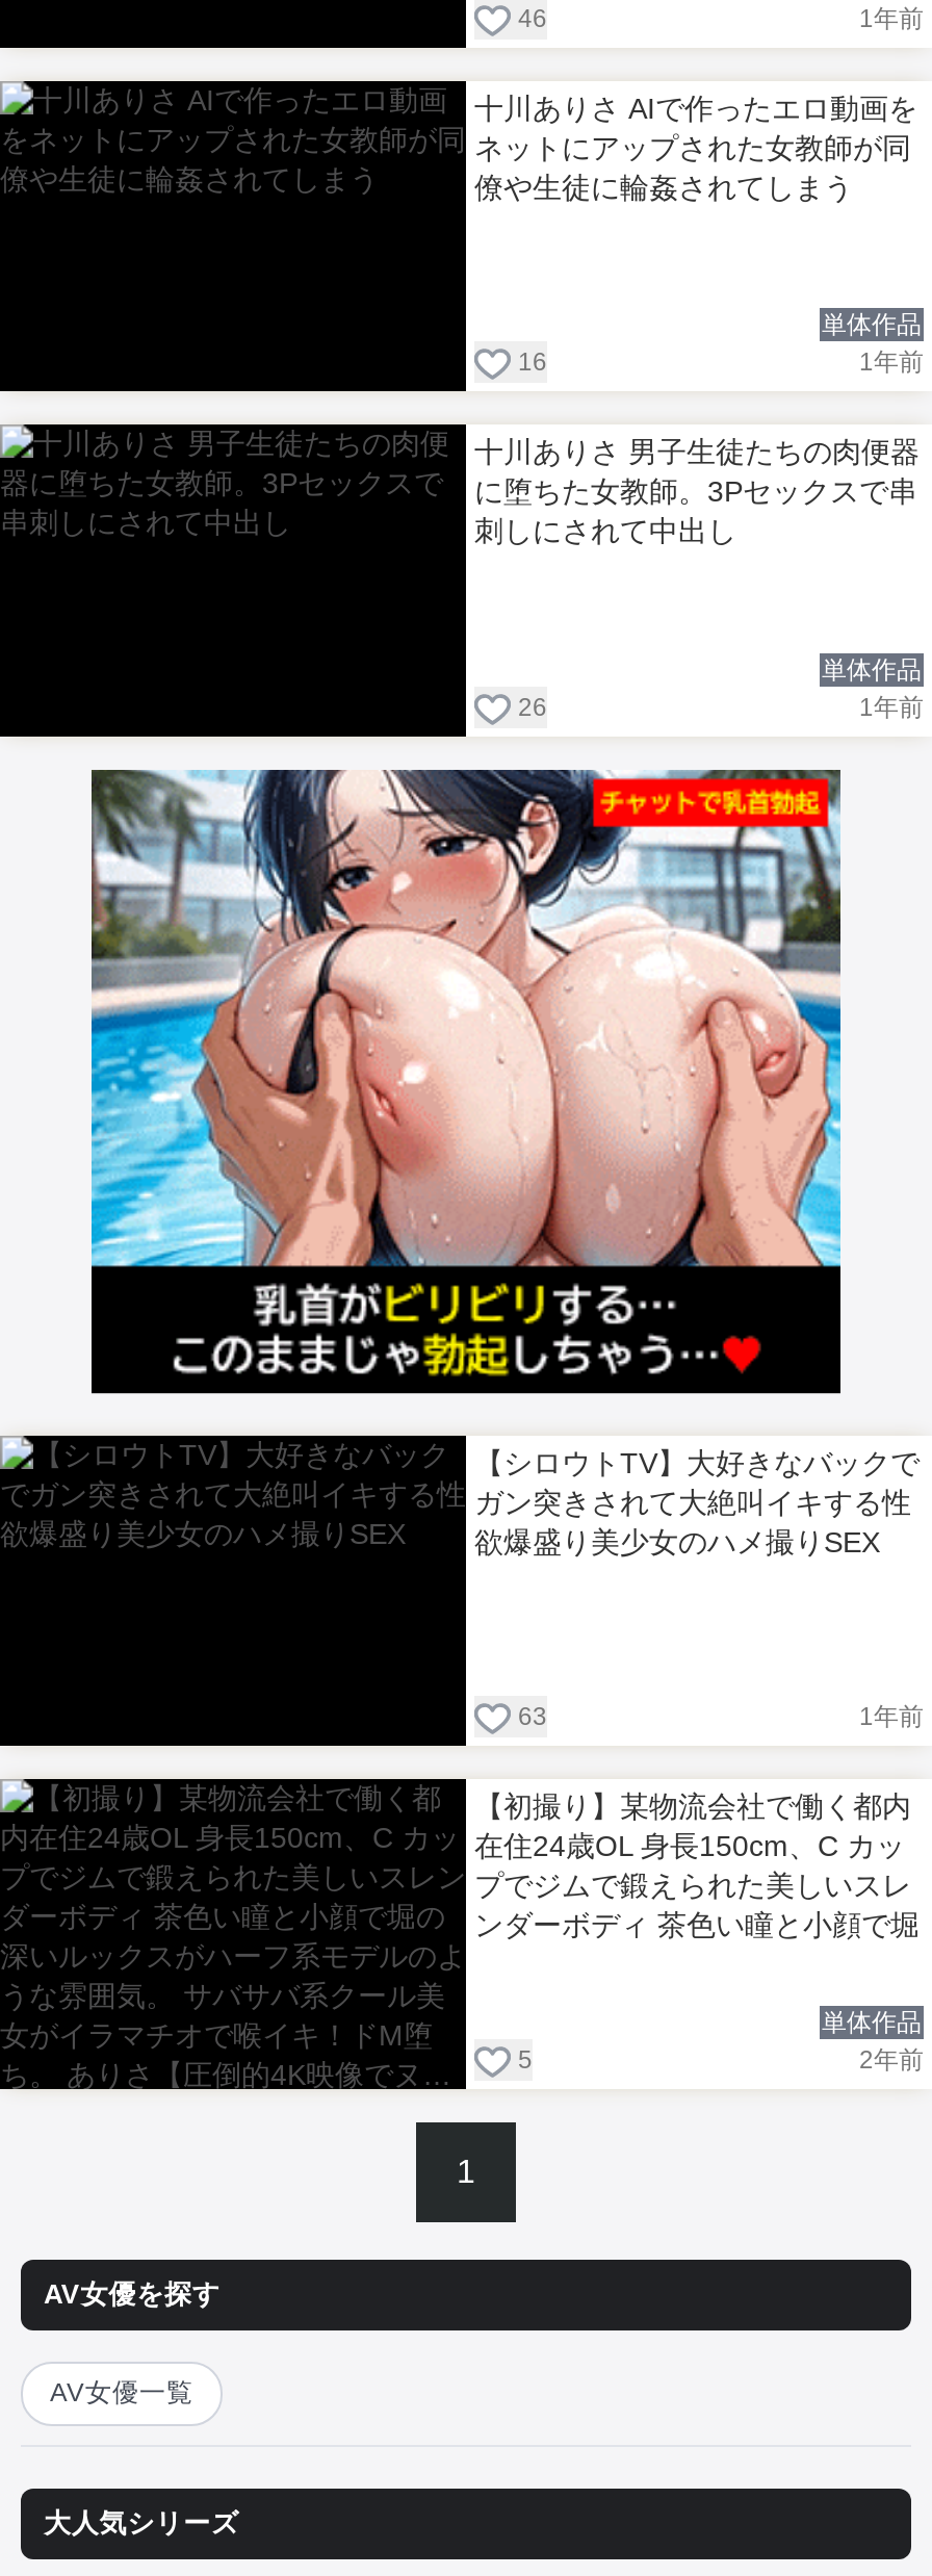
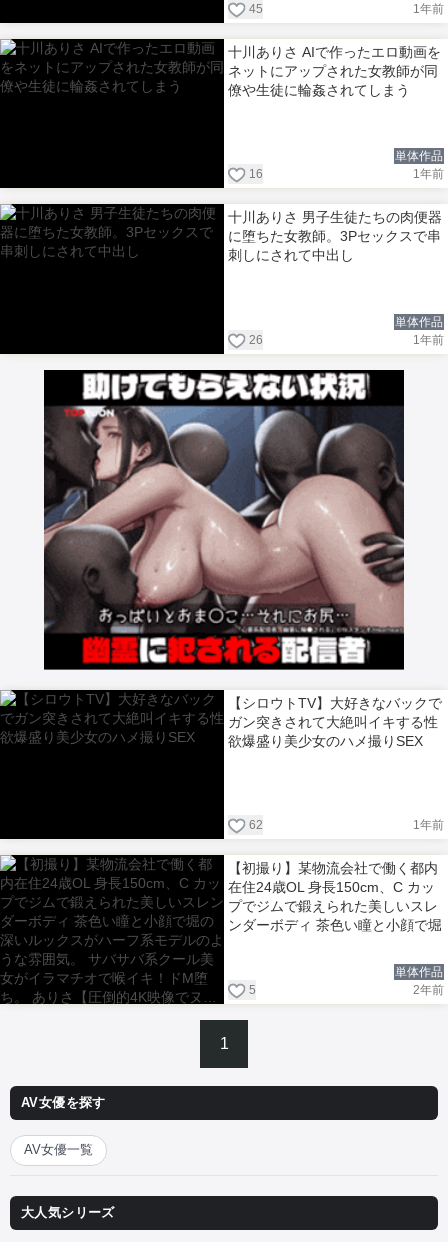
- 46
+ 45

- [image]
+ [image]

- 63
+ 62
